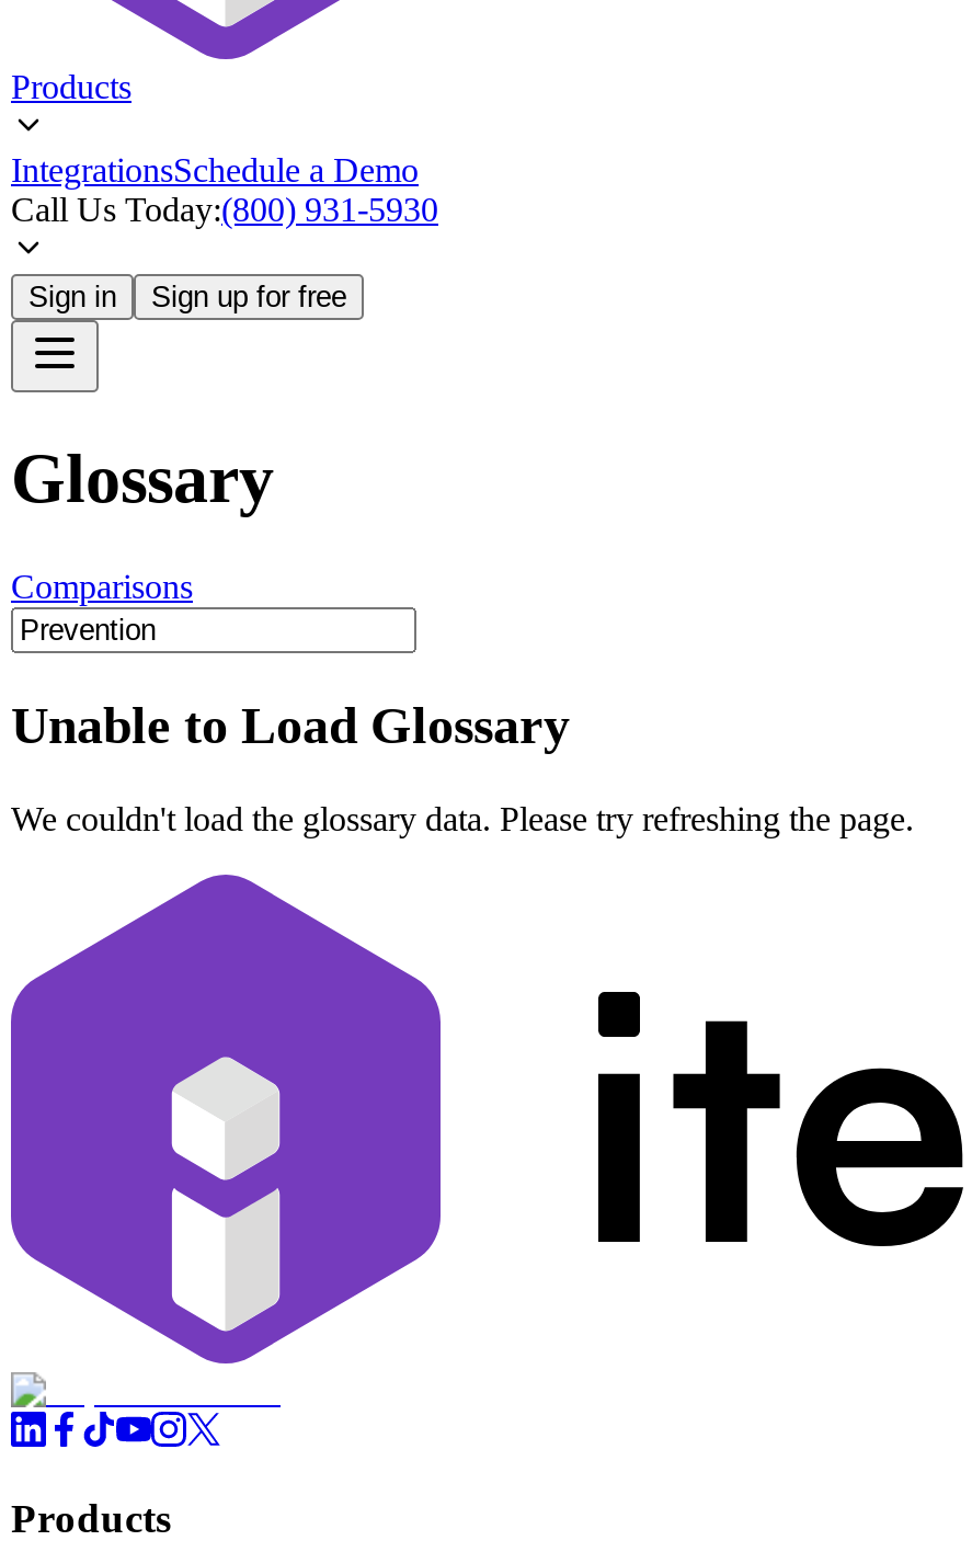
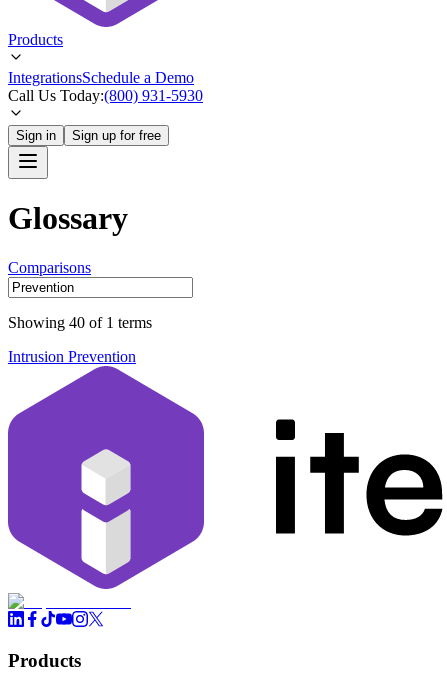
- Unable to Load Glossary
+ Showing 40 of 1 terms

- We couldn't load the glossary data. Please try refreshing the page.
+ Intrusion Prevention
